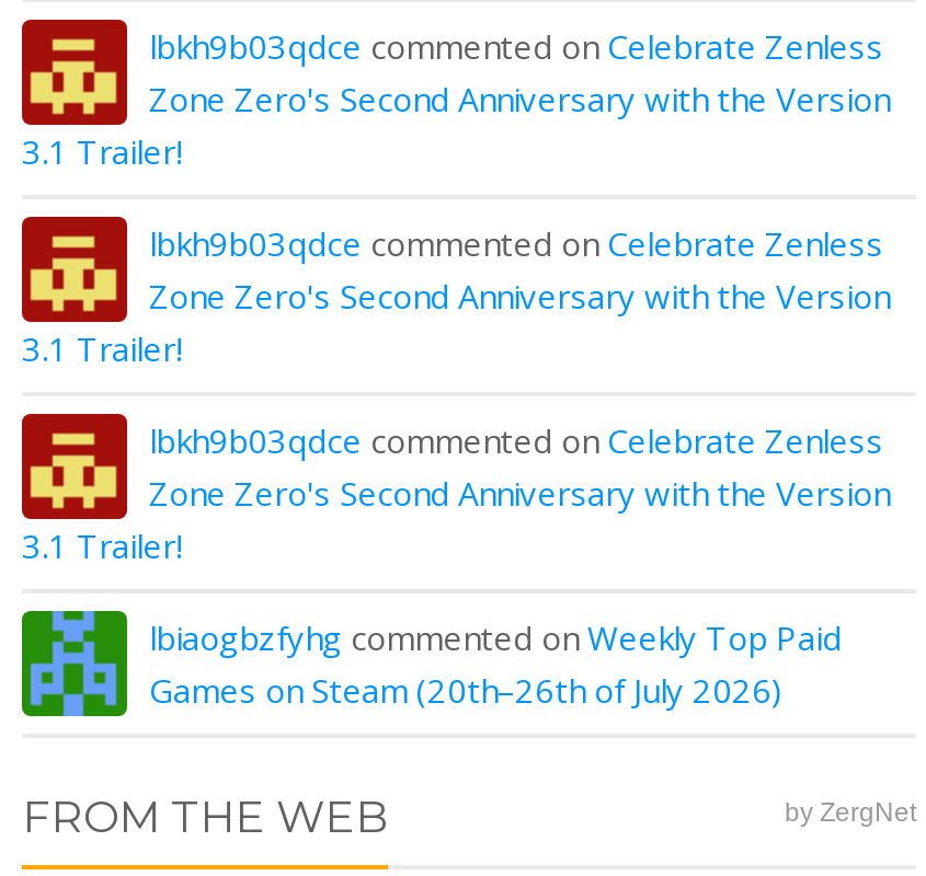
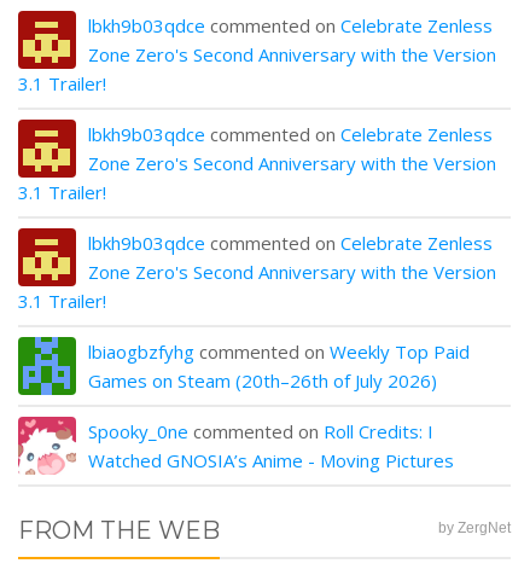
+ [image]
+ Spooky_0ne commented on Roll Credits: I
+ Watched GNOSIA’s Anime - Moving Pictures
